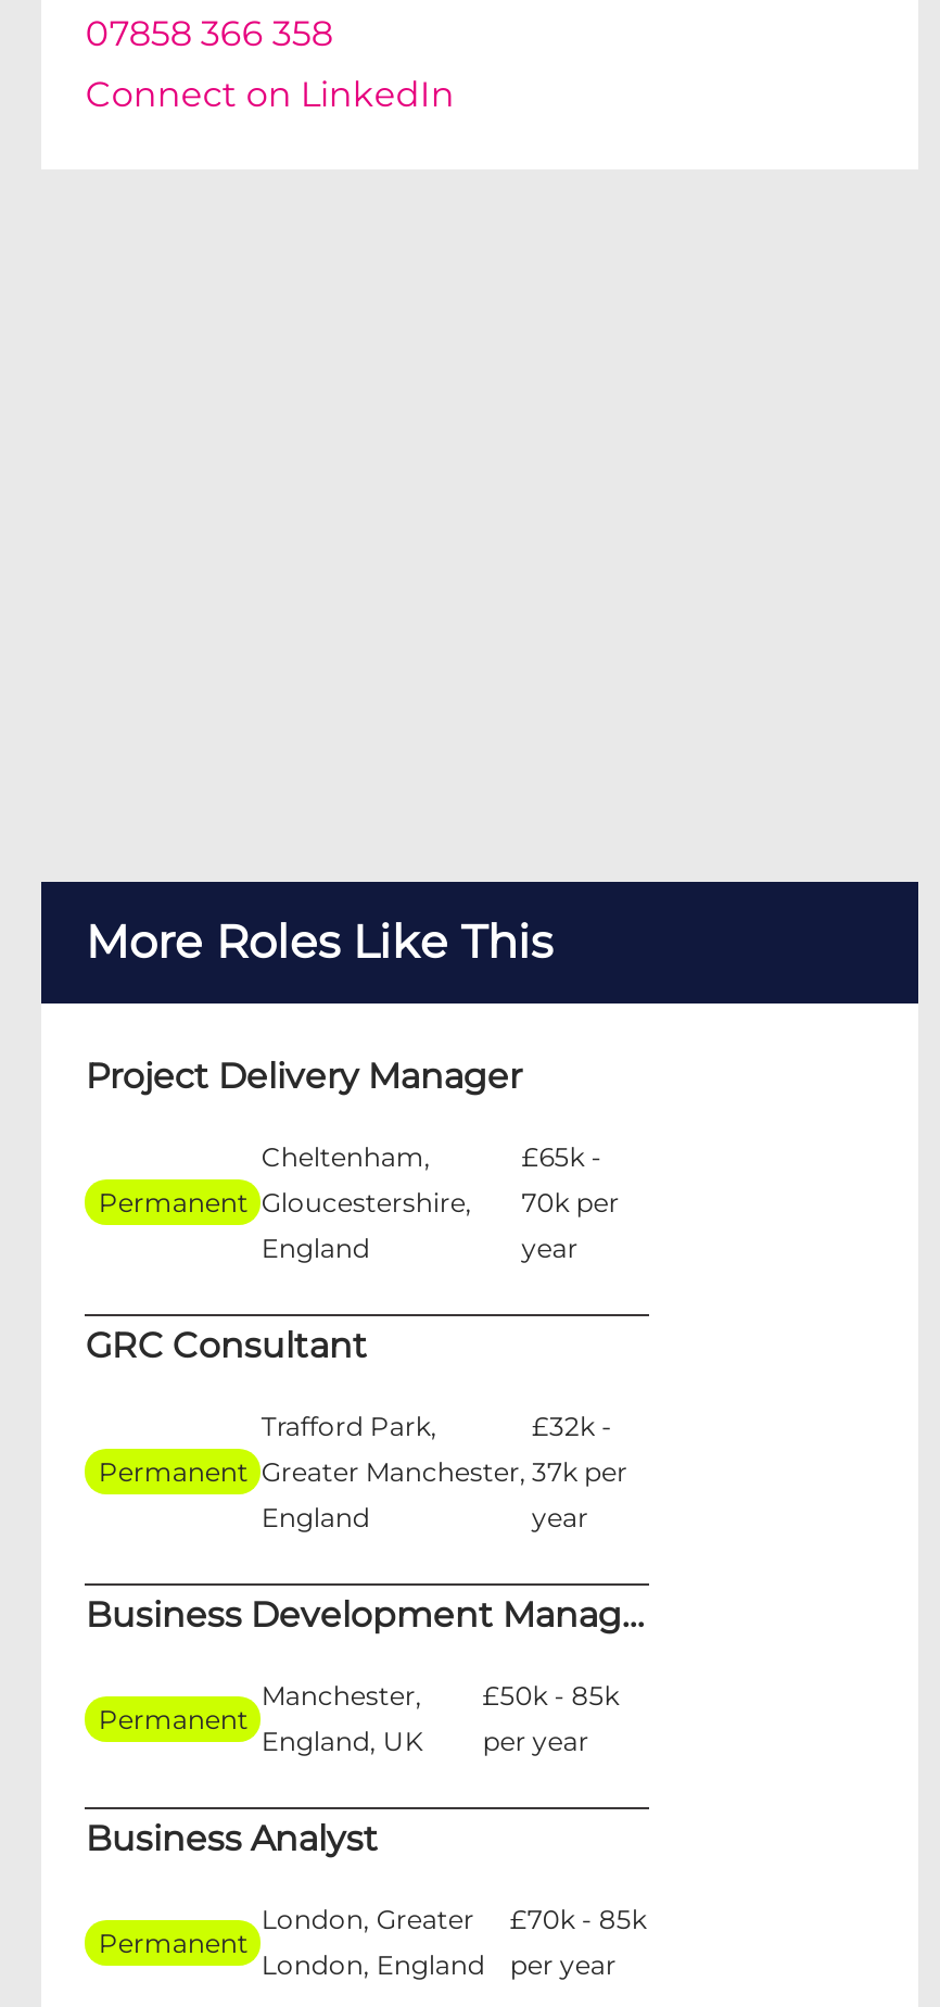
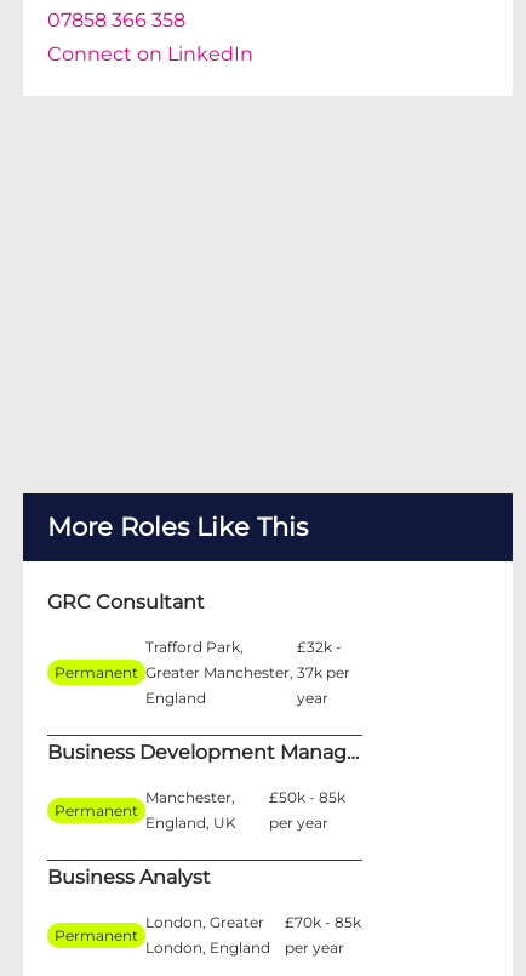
- Project Delivery Manager
- Permanent

- Cheltenham,
- Gloucestershire,
- England

- £65k -
- 70k per
- year
